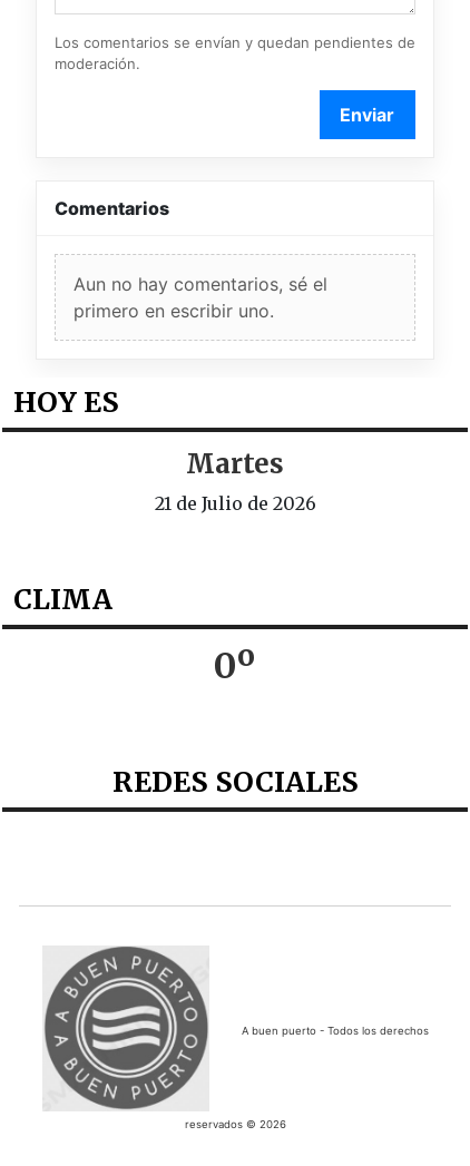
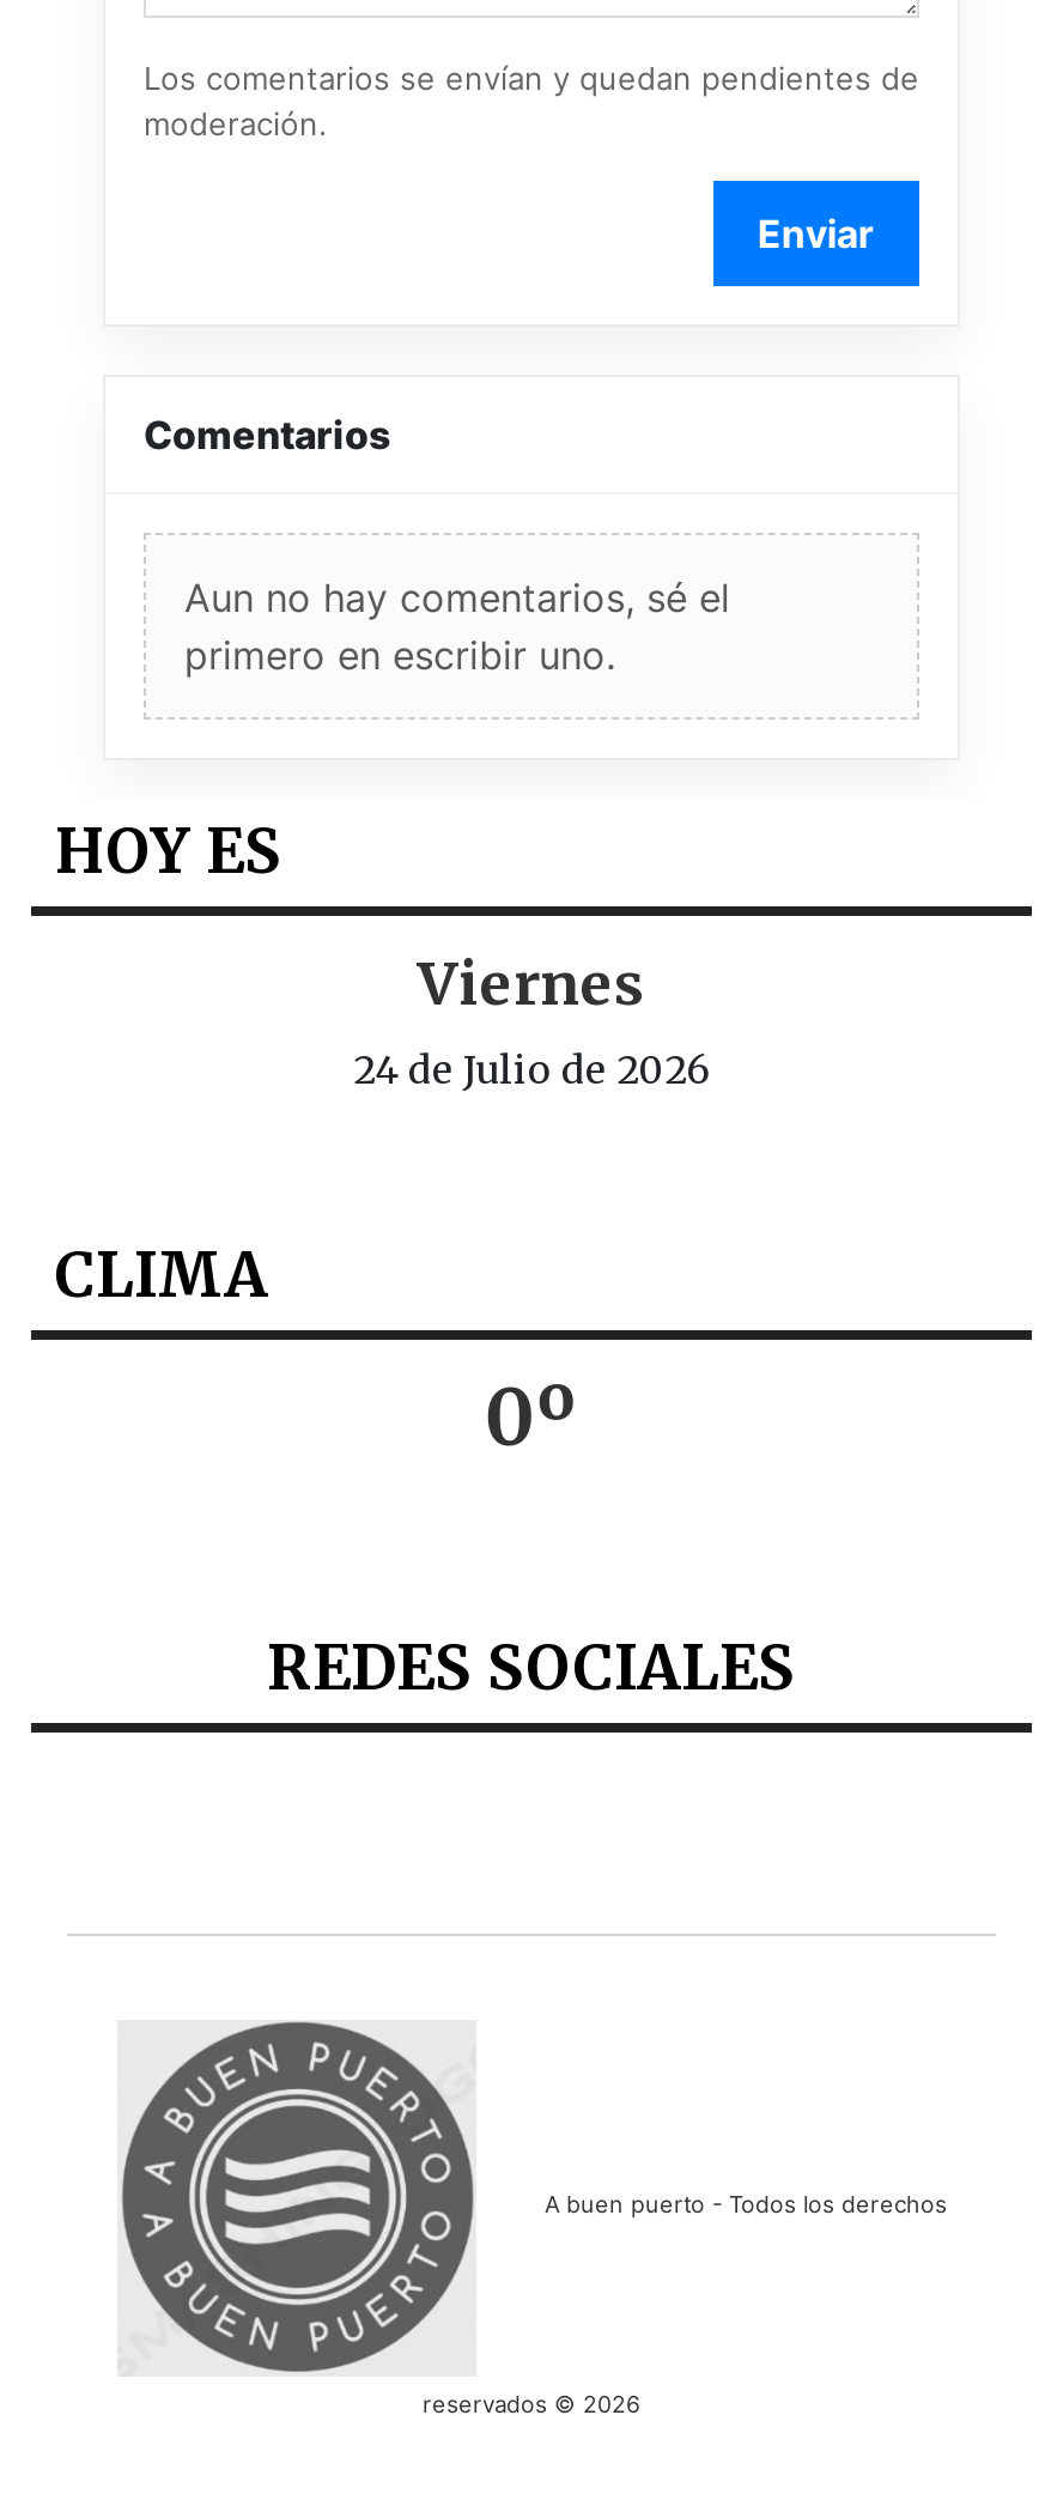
- Martes
- 21 de Julio de 2026
+ Viernes
+ 24 de Julio de 2026
